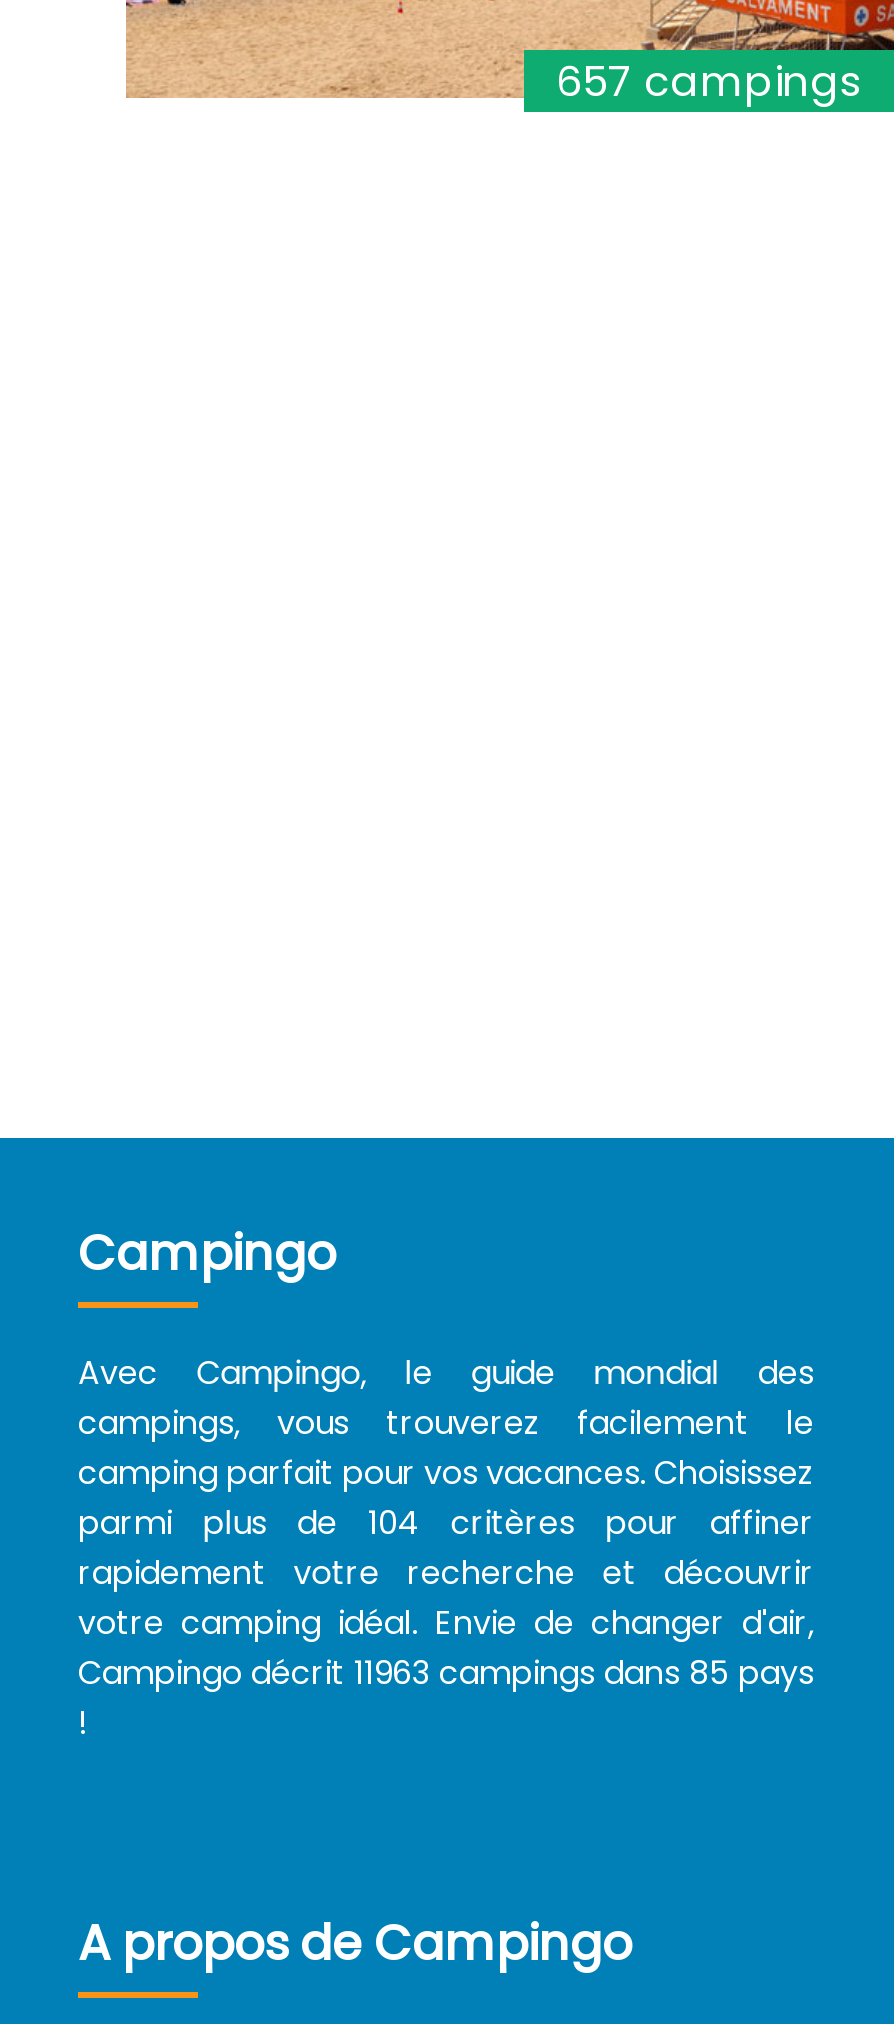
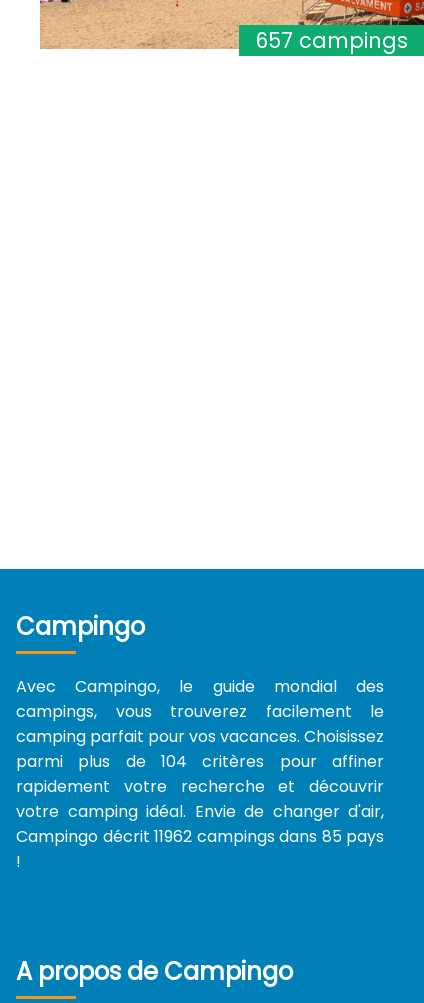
- Campingo décrit 11963 campings dans 85 pays
+ Campingo décrit 11962 campings dans 85 pays
